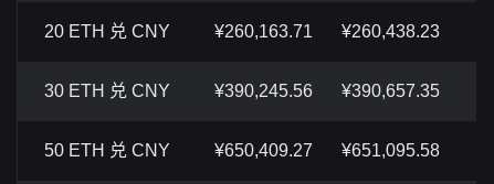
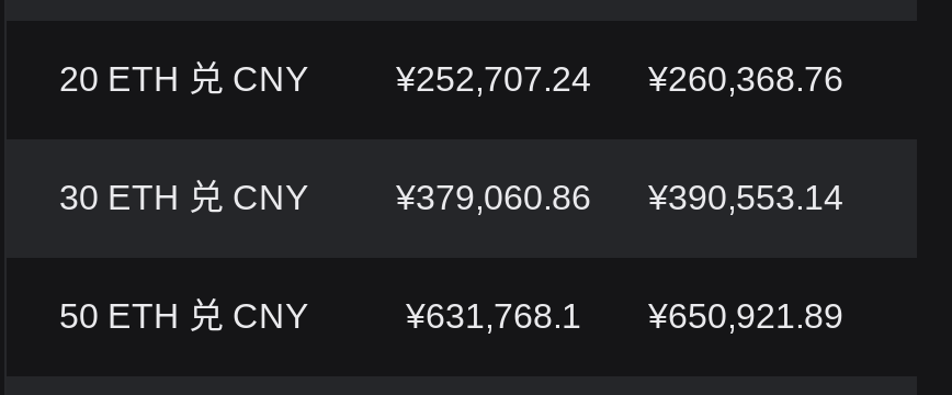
- ¥260,163.71
+ ¥252,707.24

- ¥260,438.23
+ ¥260,368.76

- ¥390,245.56
+ ¥379,060.86

- ¥390,657.35
+ ¥390,553.14

- ¥650,409.27
+ ¥631,768.1

- ¥651,095.58
+ ¥650,921.89
